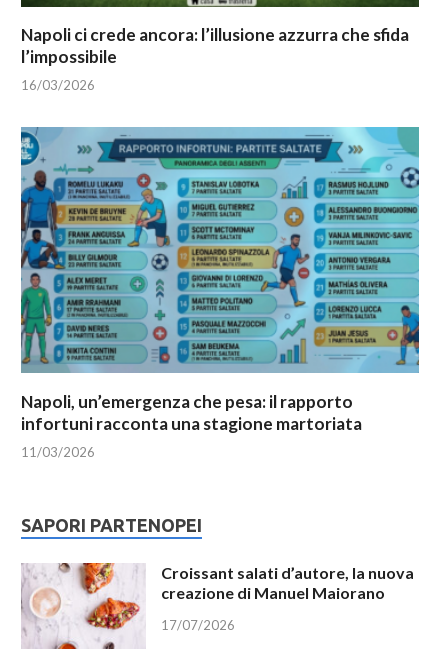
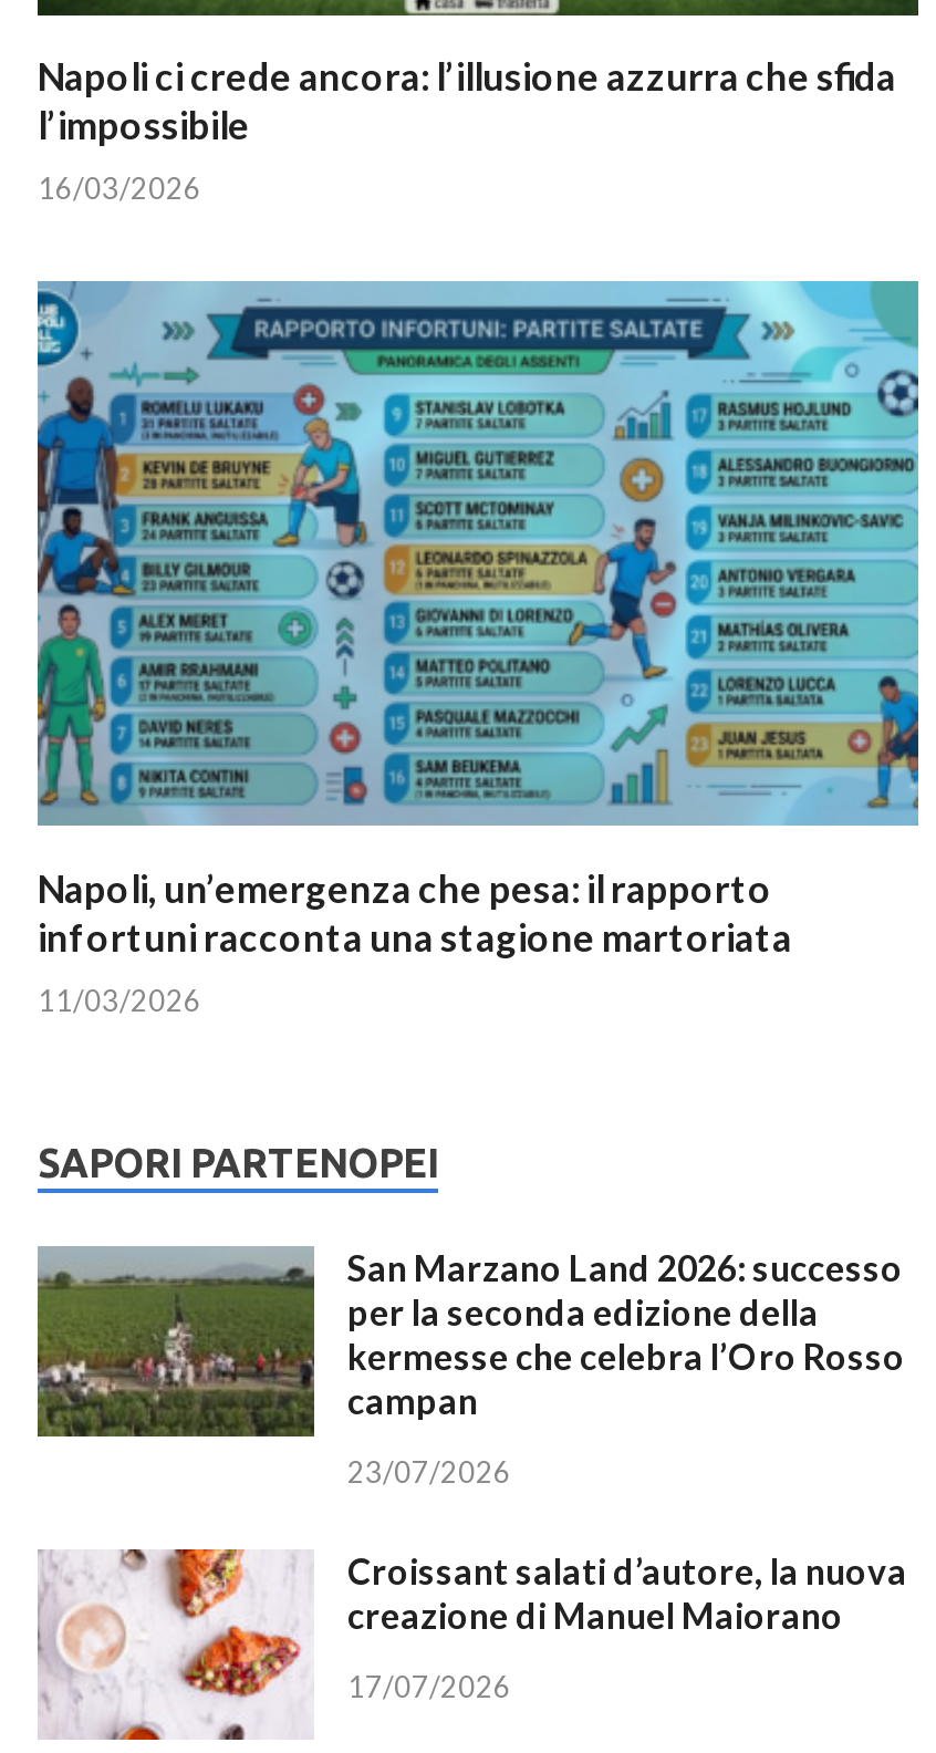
+ [image]
+ San Marzano Land 2026: successo
+ per la seconda edizione della
+ kermesse che celebra l’Oro Rosso
+ campan
+ 23/07/2026
